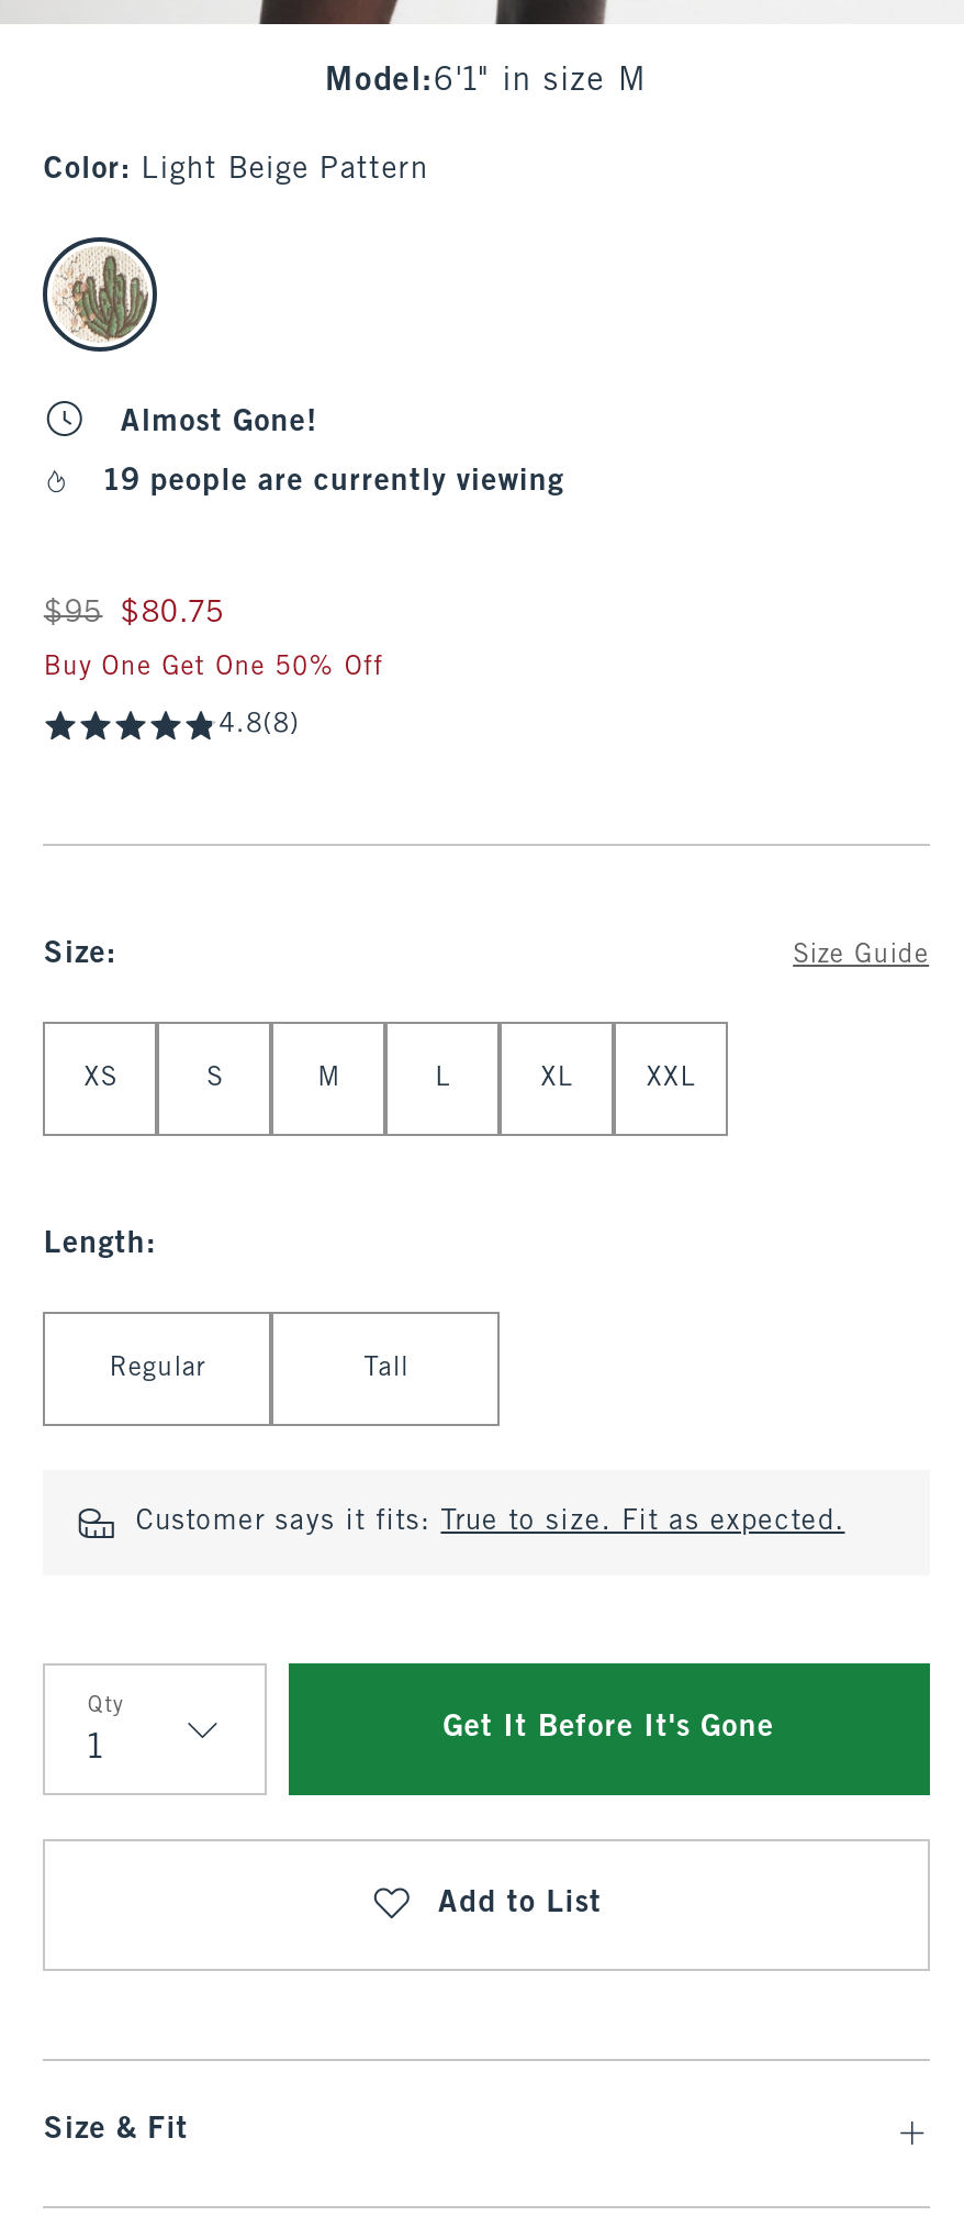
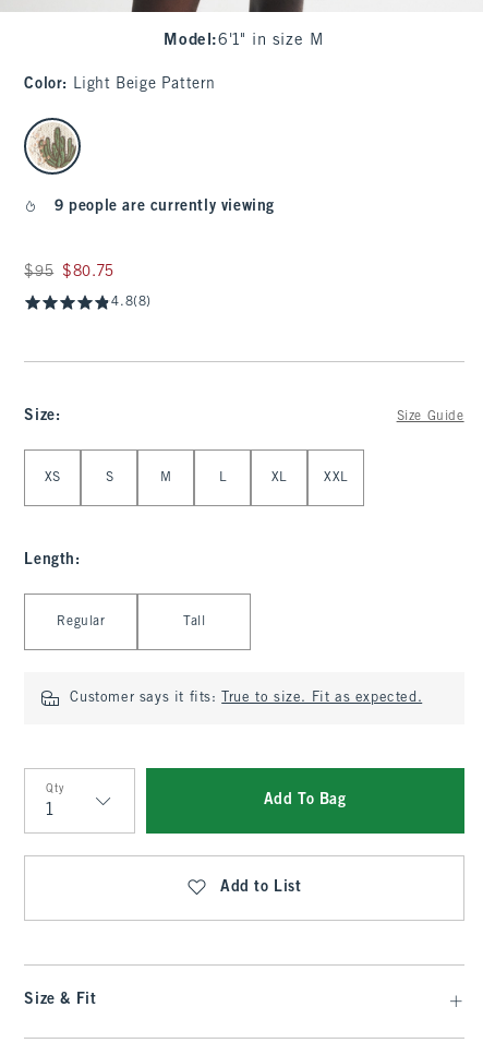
- Almost Gone!
- 19 people are currently viewing
+ 9 people are currently viewing

- Buy One Get One 50% Off

- Get It Before It's Gone
+ Add To Bag
